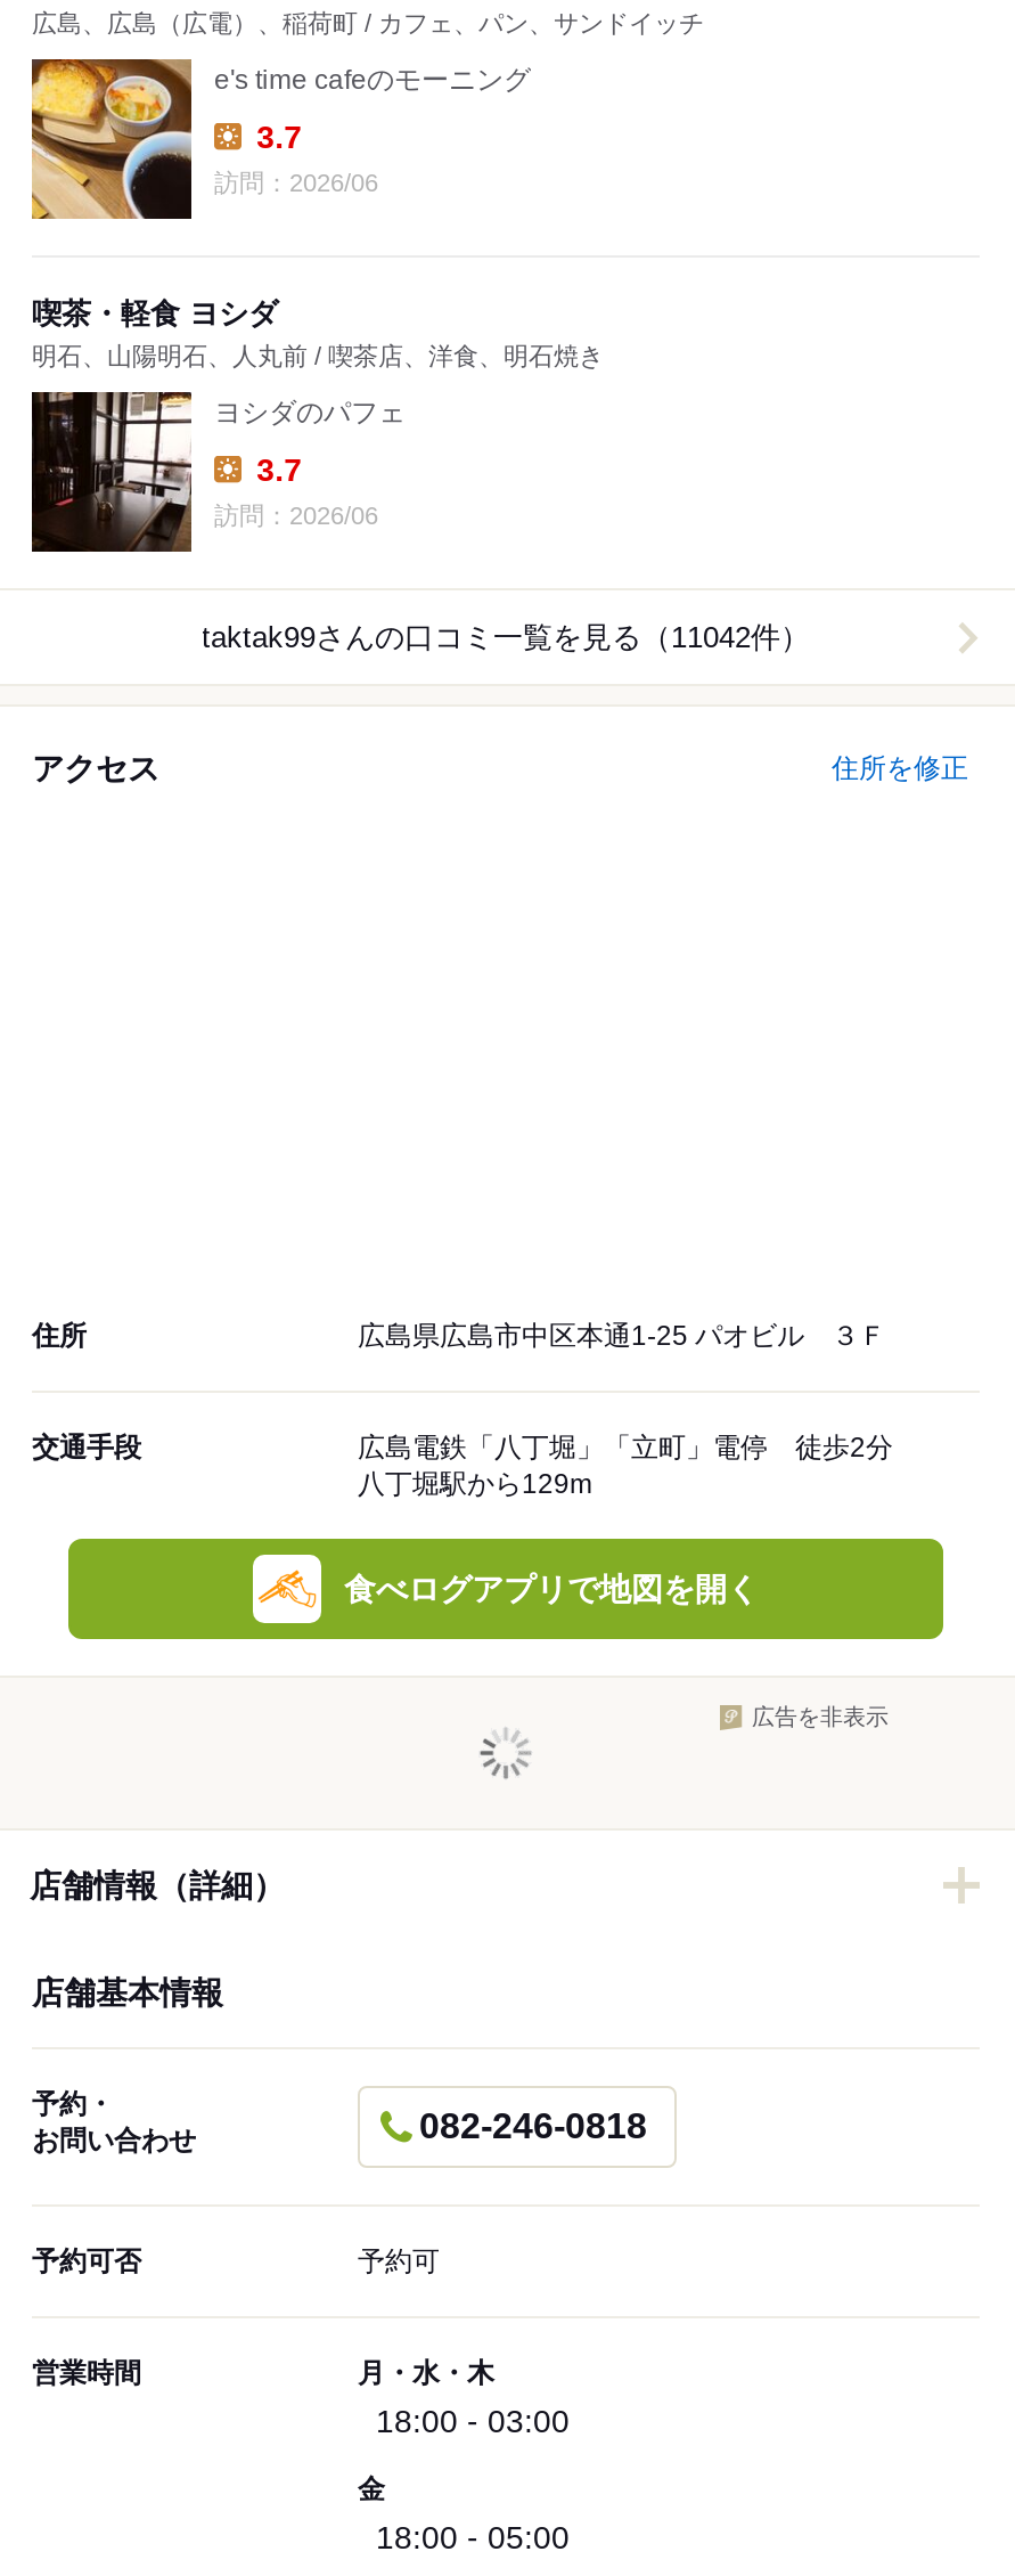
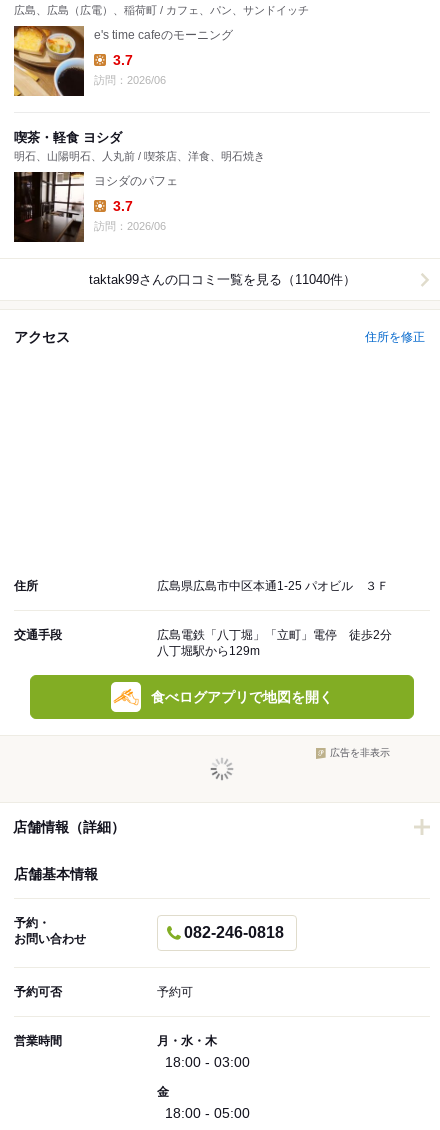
- taktak99さんの口コミ一覧を見る（11042件）
+ taktak99さんの口コミ一覧を見る（11040件）
